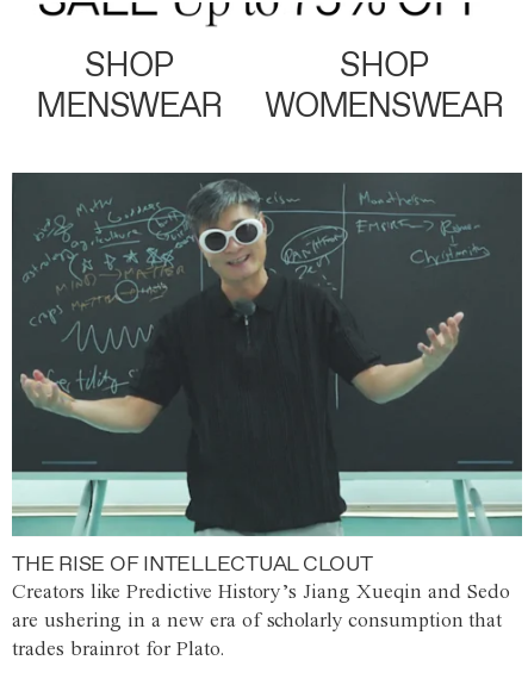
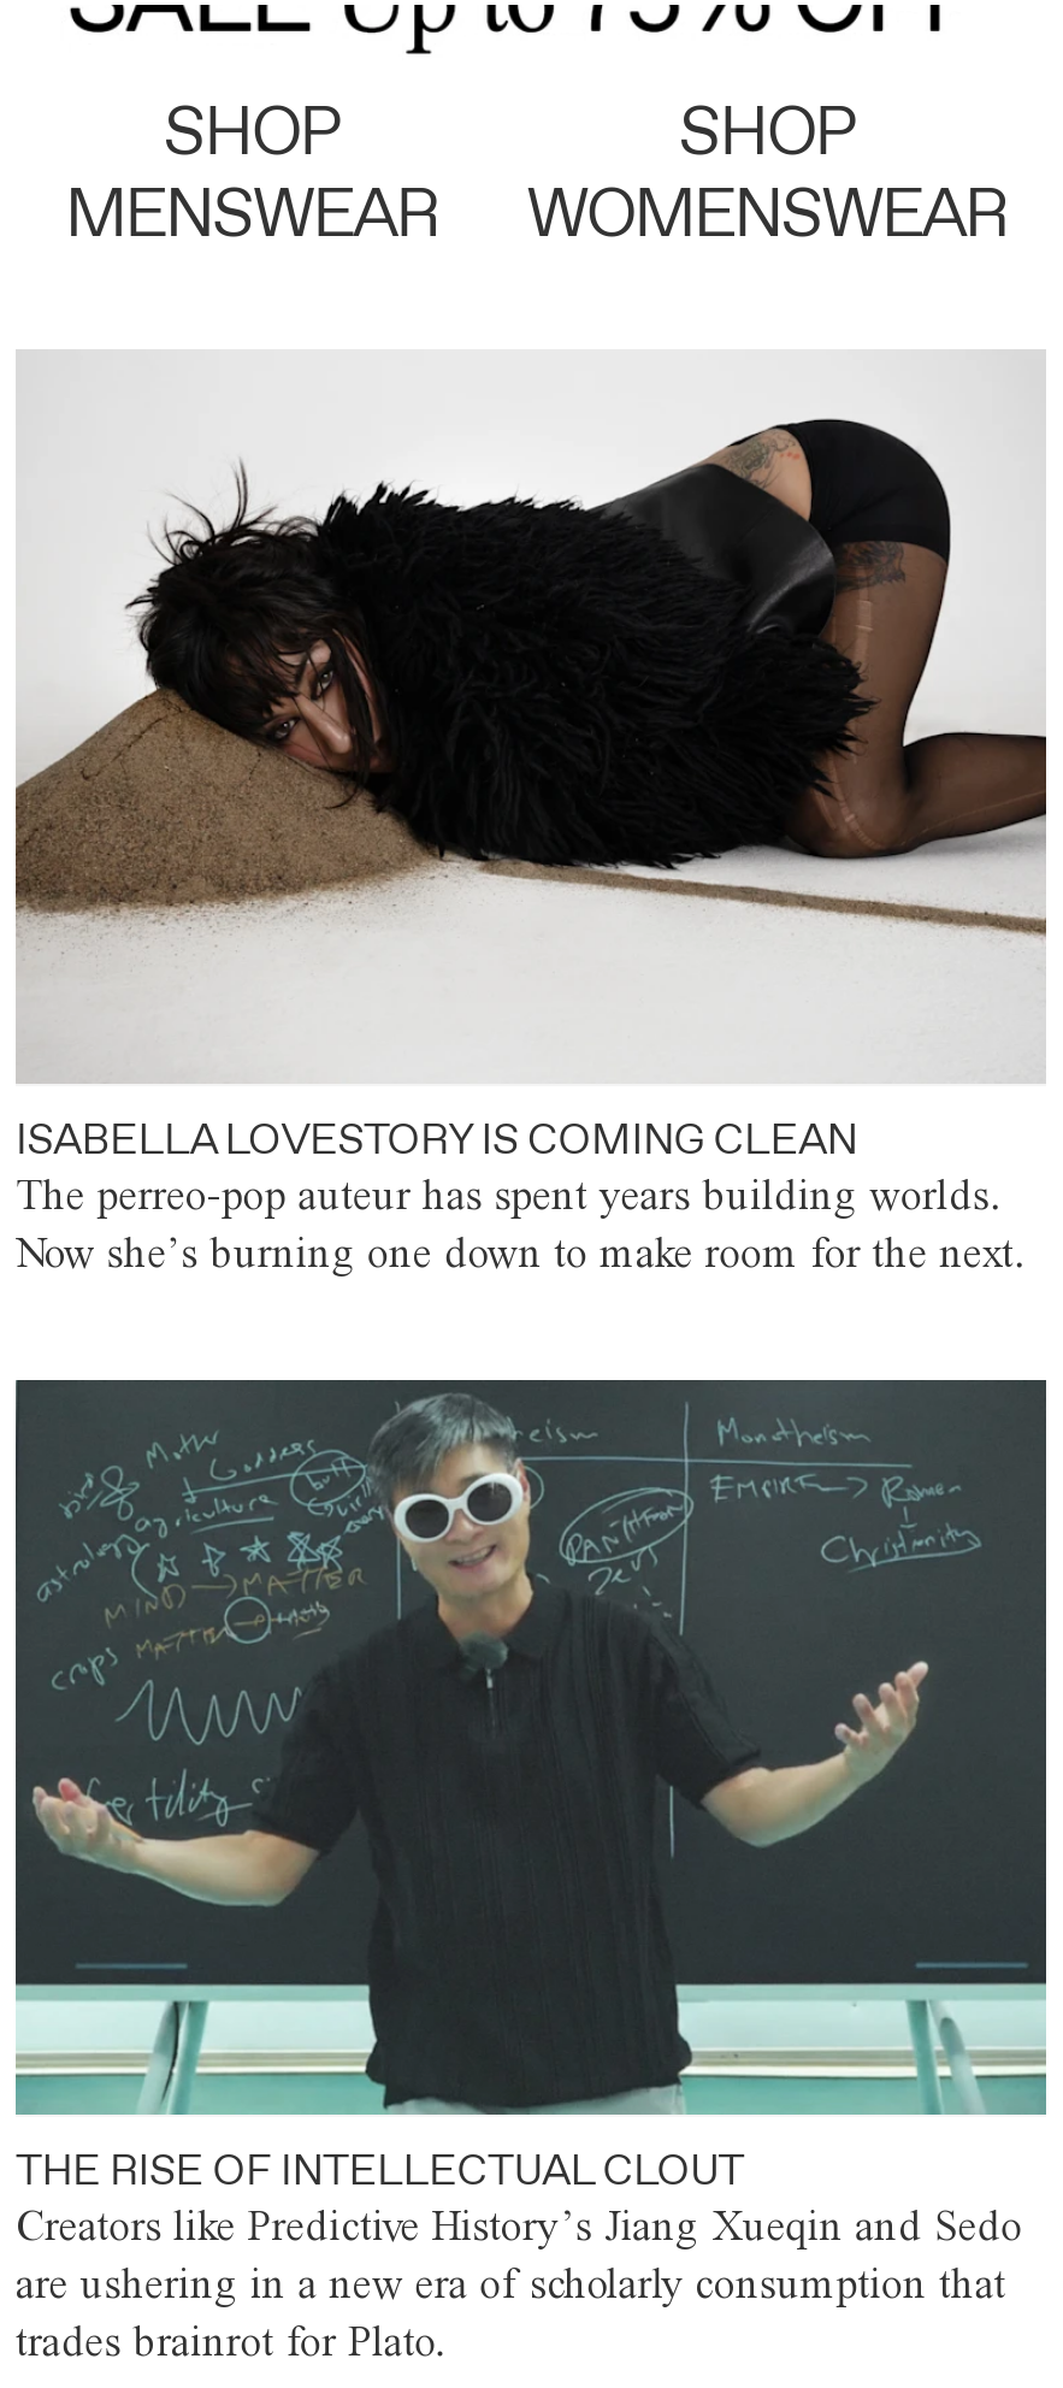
+ [image]
+ ISABELLA LOVESTORY IS COMING CLEAN
+ The perreo-pop auteur has spent years building worlds.
+ Now she’s burning one down to make room for the next.
